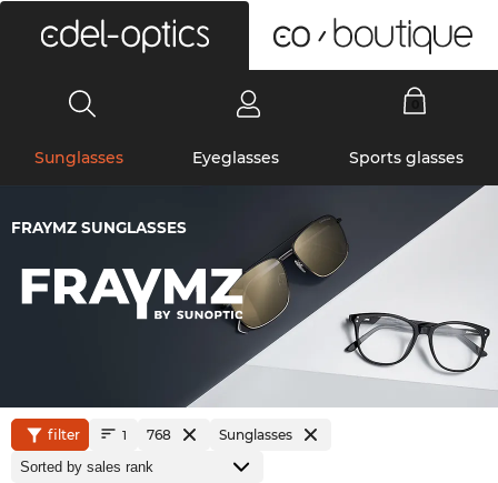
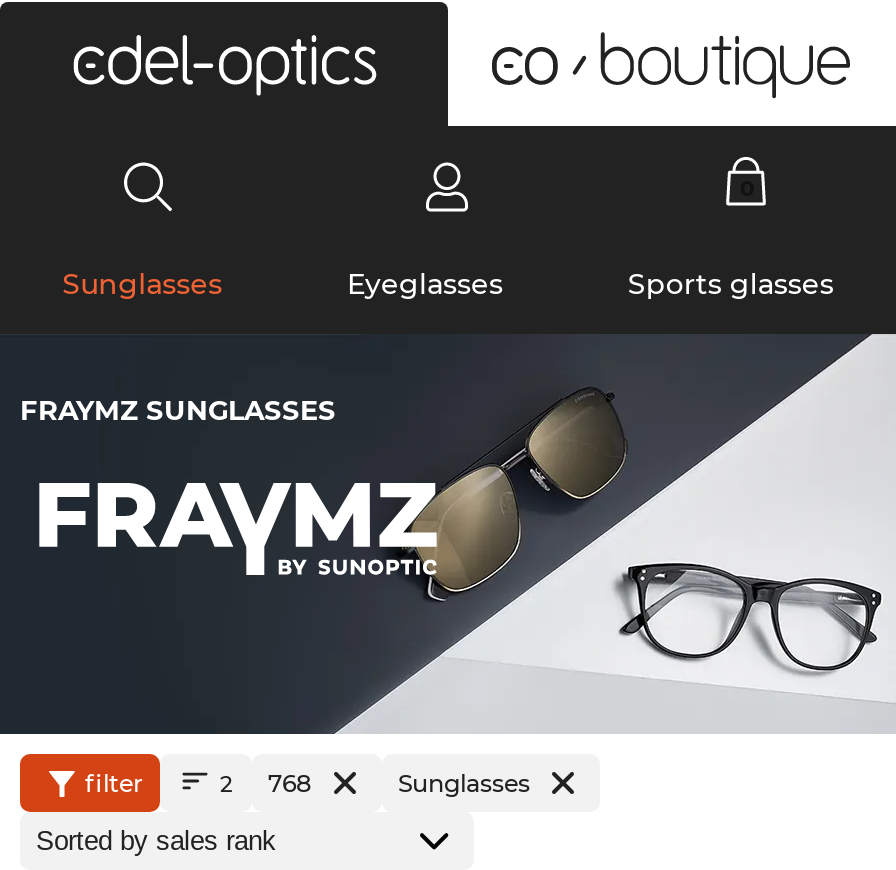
- 1 768
+ 2 768
